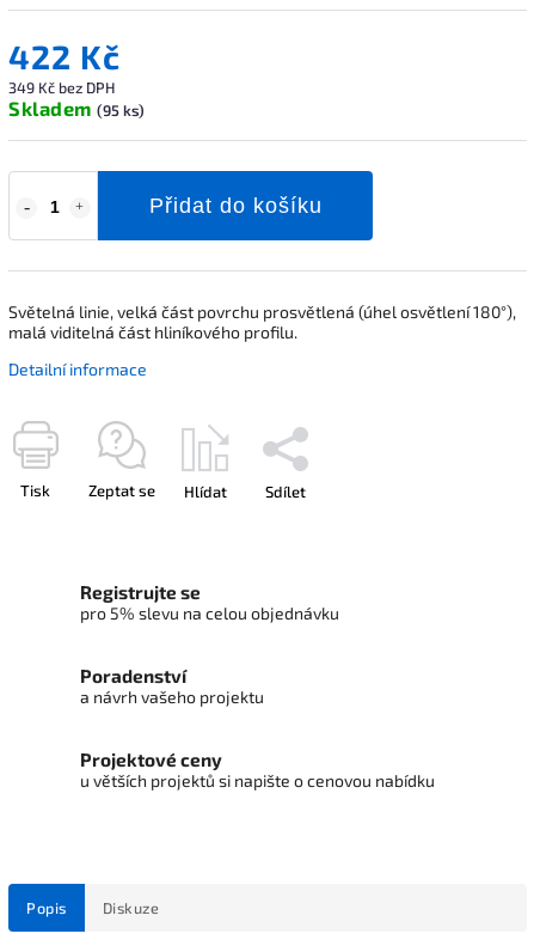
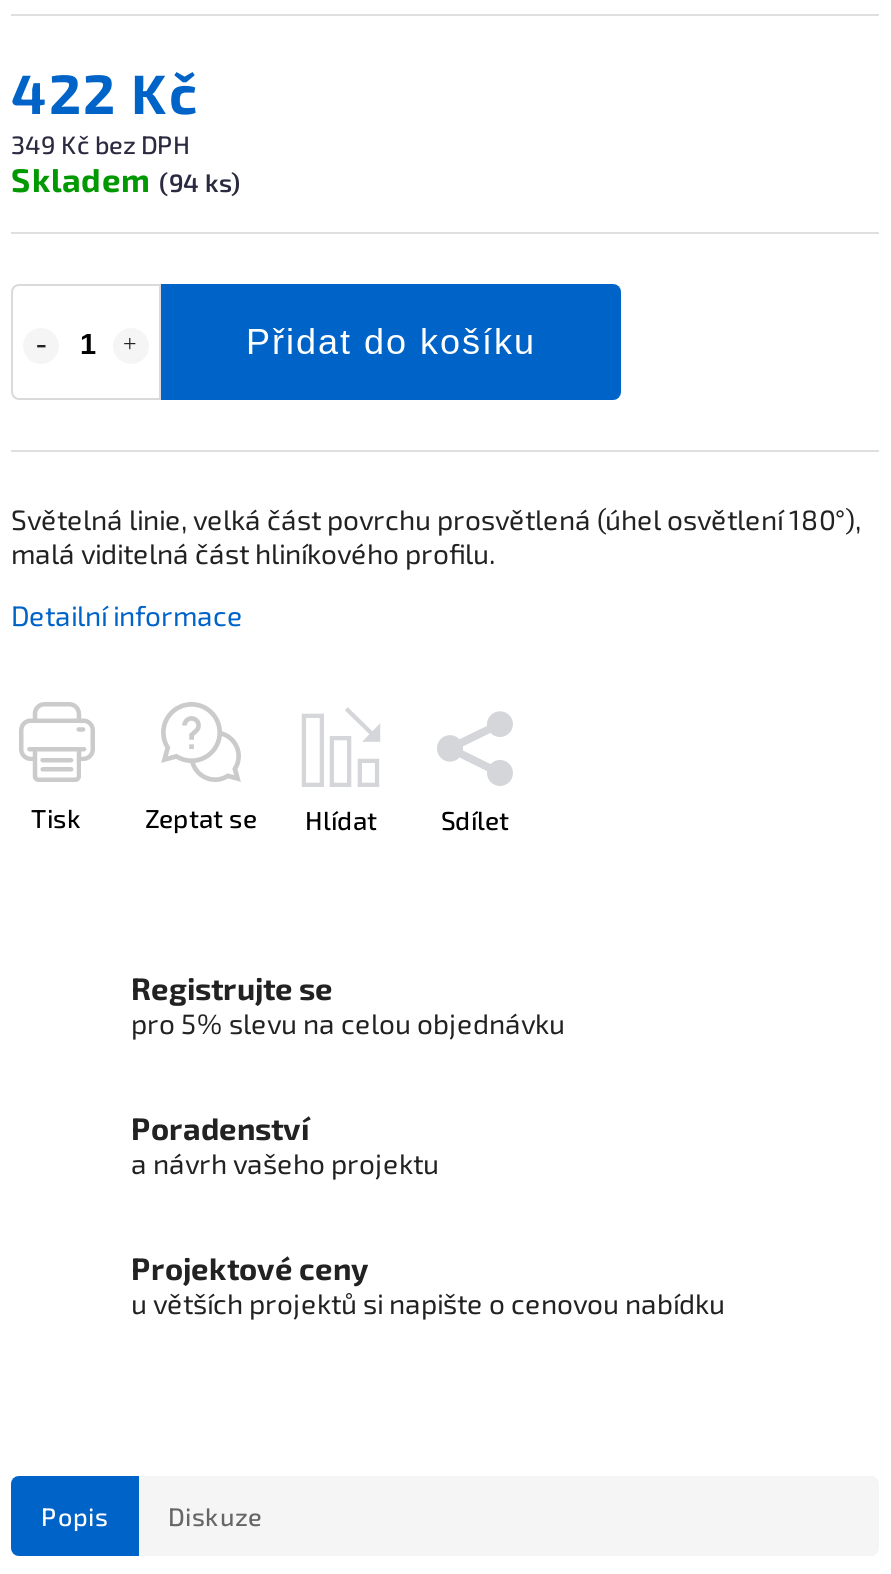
- Skladem (95 ks)
+ Skladem (94 ks)
